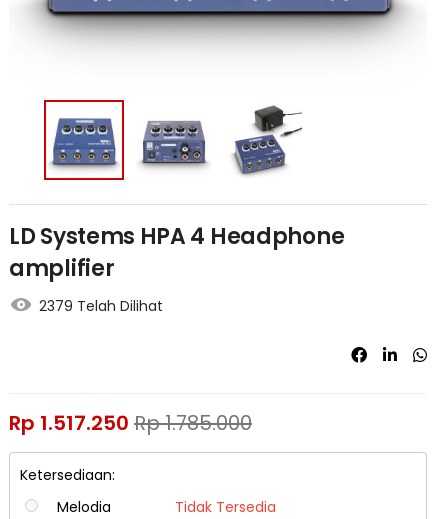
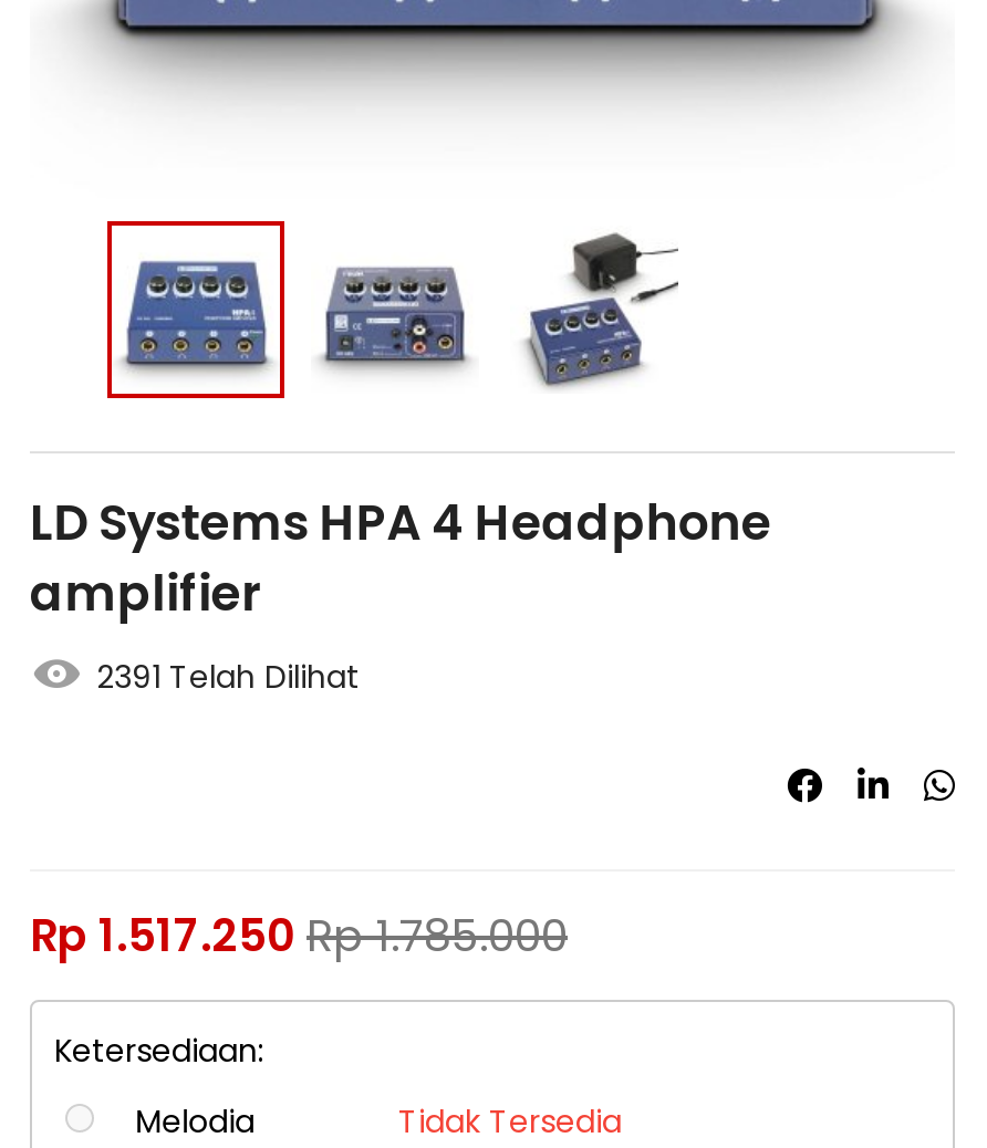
- 2379 Telah Dilihat
+ 2391 Telah Dilihat
